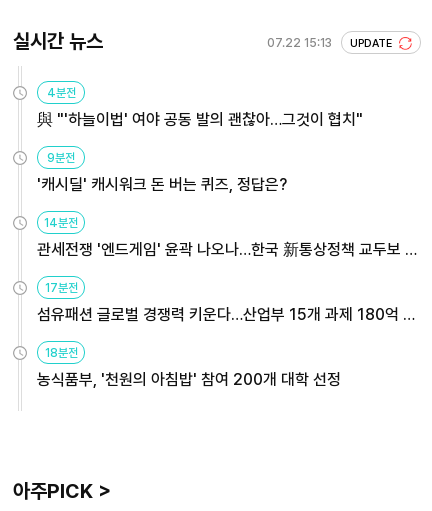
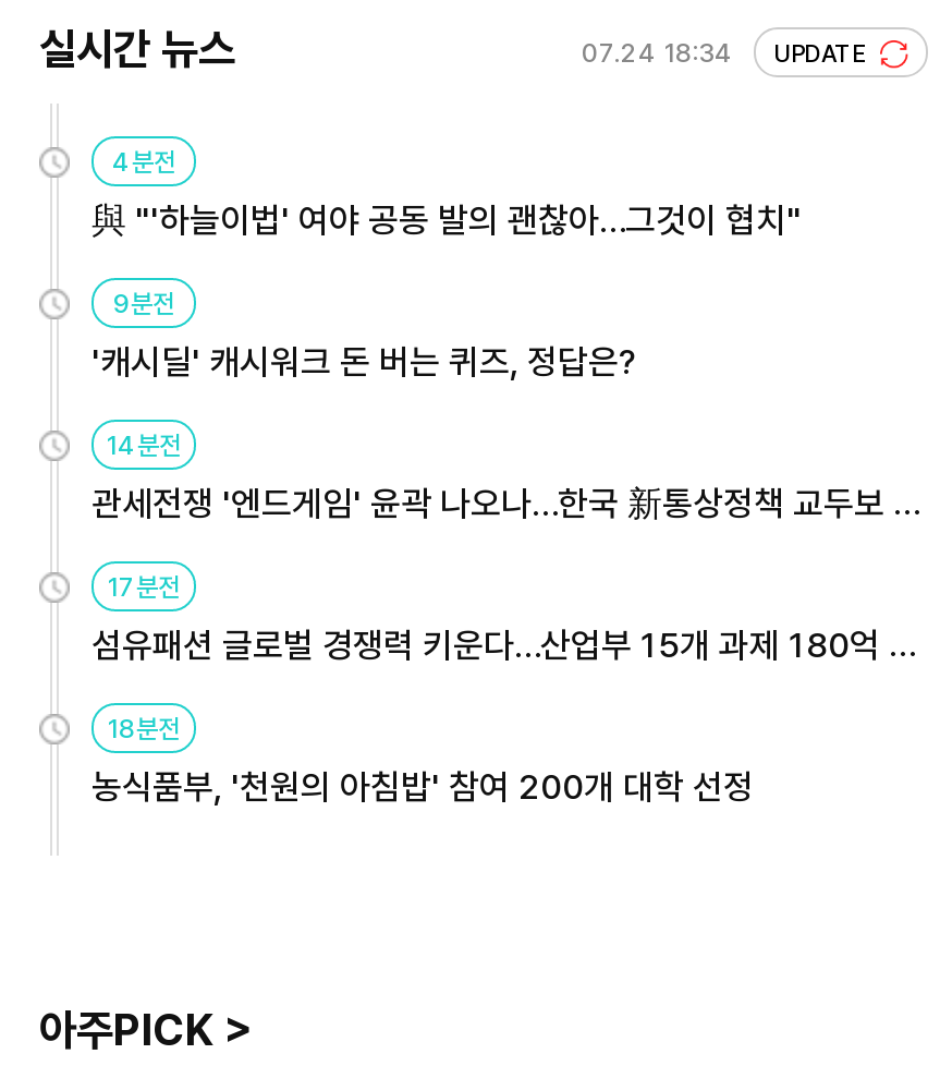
- 07.22 15:13 UPDATE
+ 07.24 18:34 UPDATE
